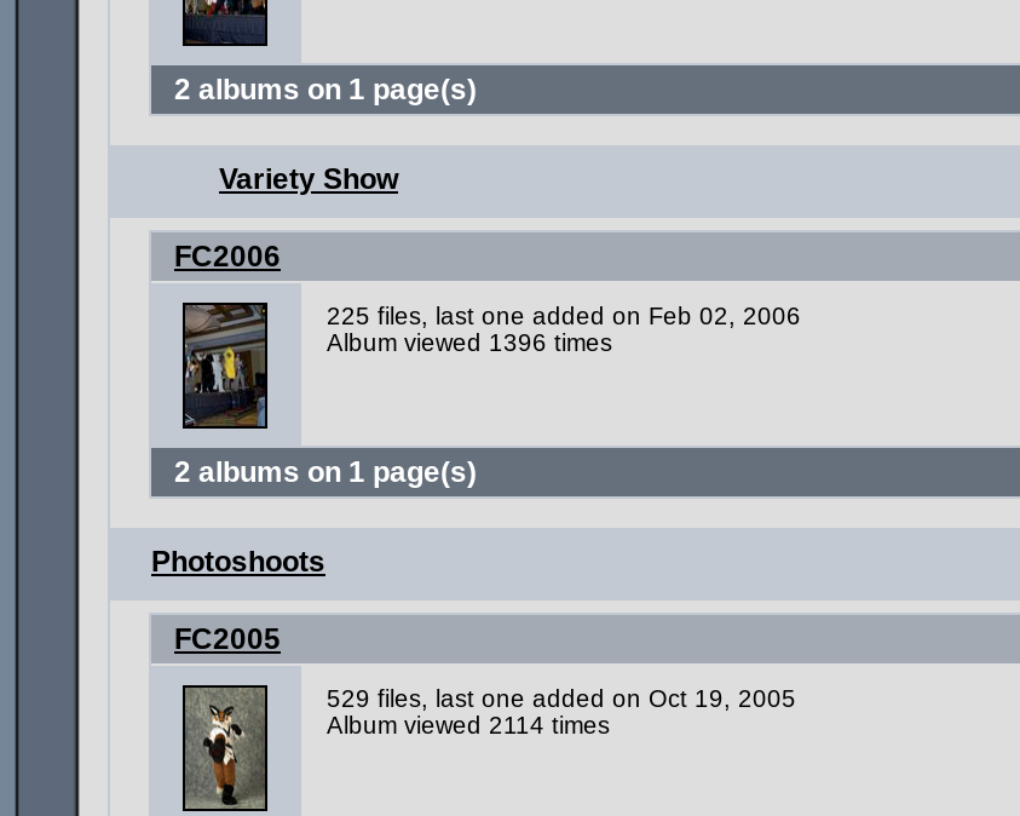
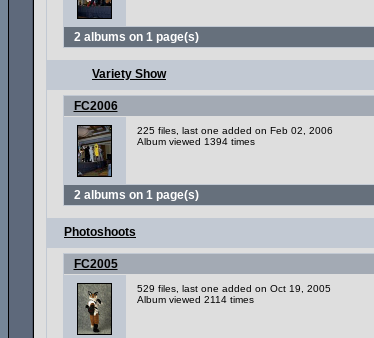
- Album viewed 1396 times
+ Album viewed 1394 times
